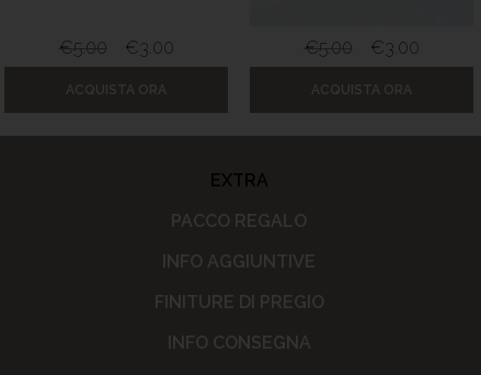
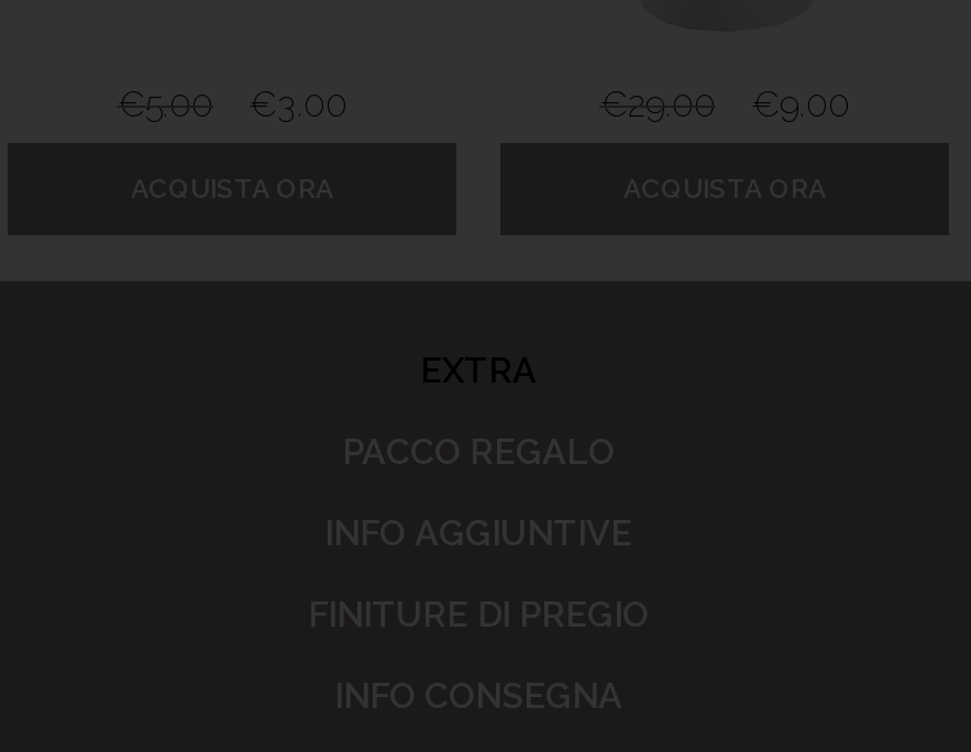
- €5.00
+ €29.00

- €3.00
+ €9.00
